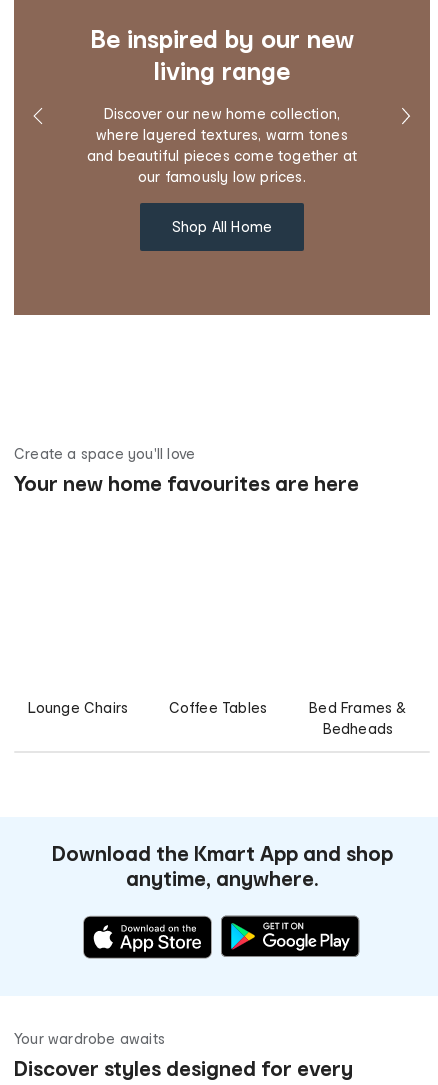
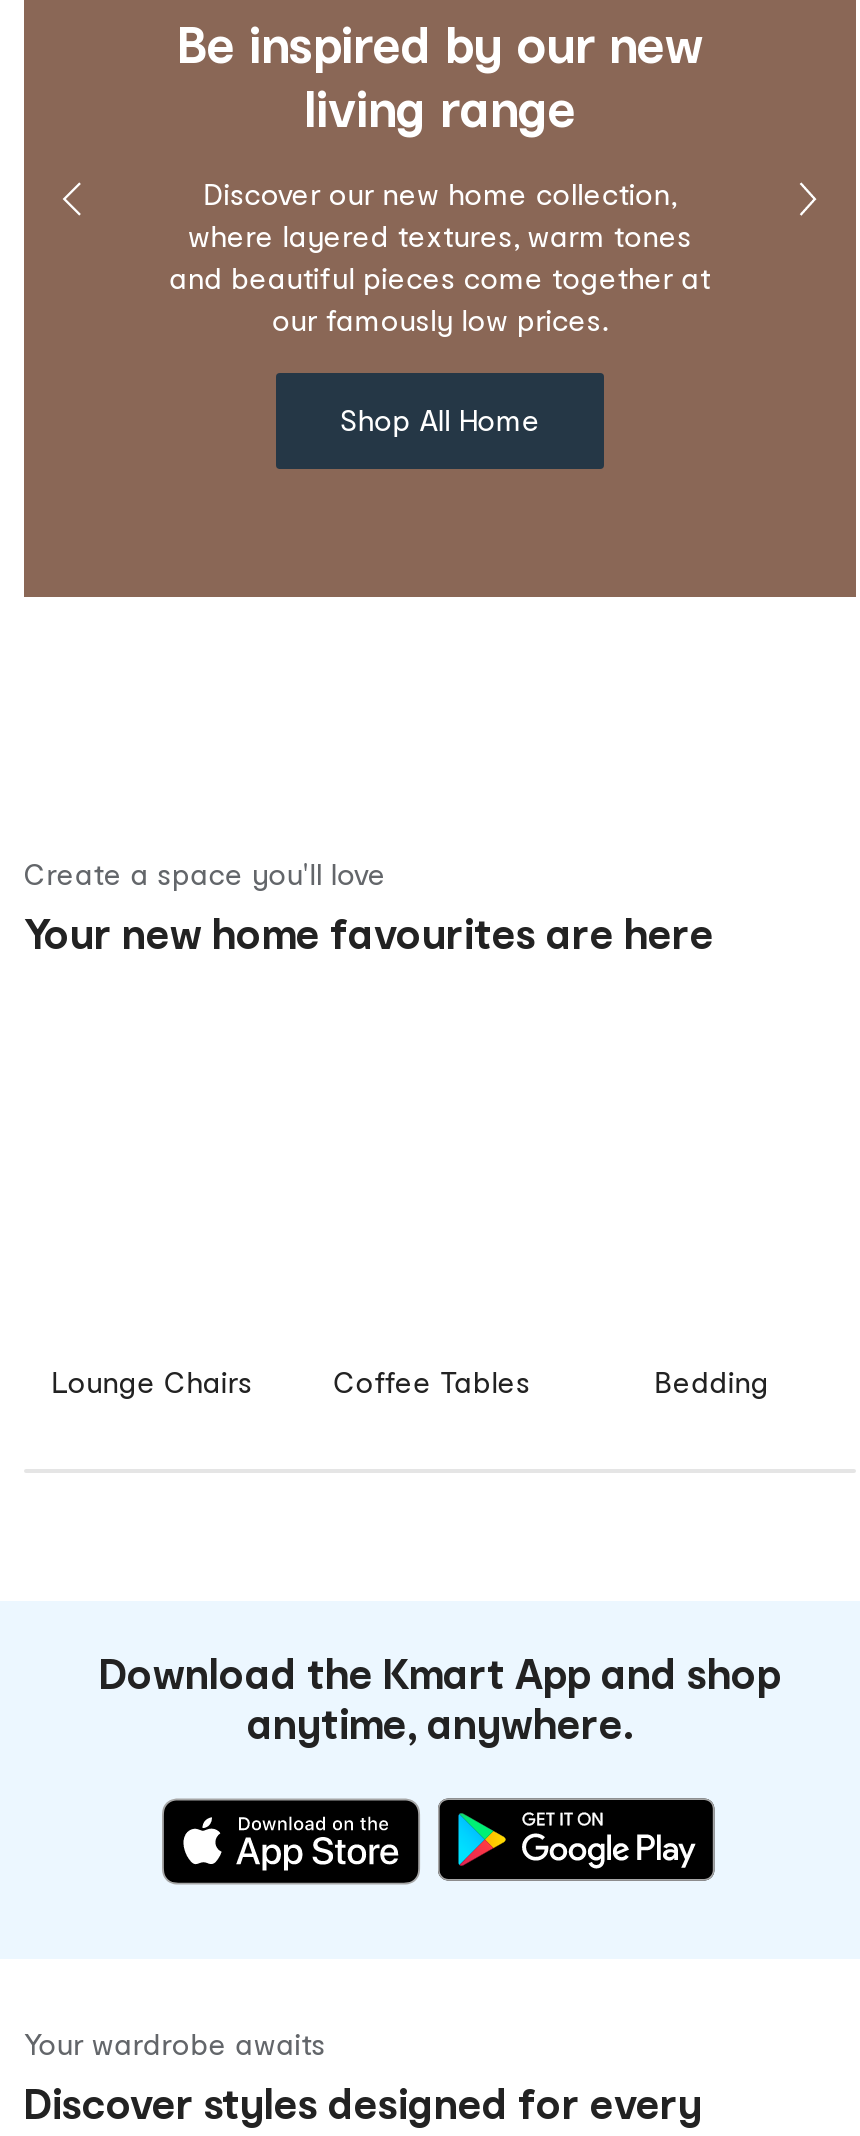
- Bed Frames &
- Bedheads
+ Bedding
